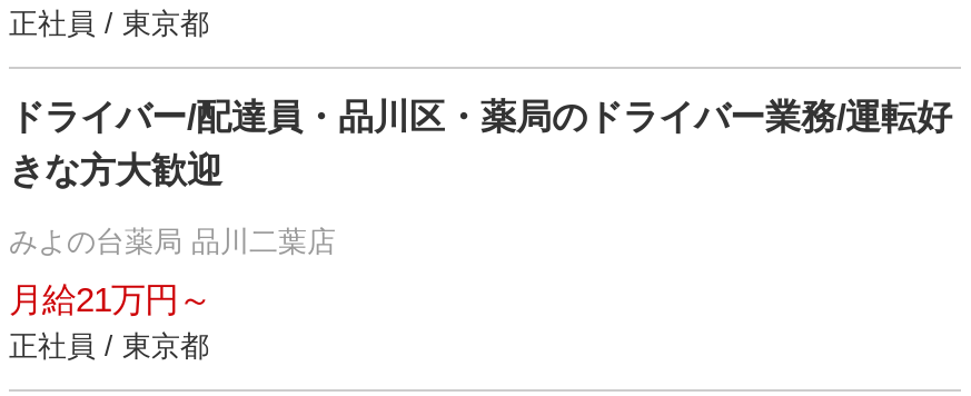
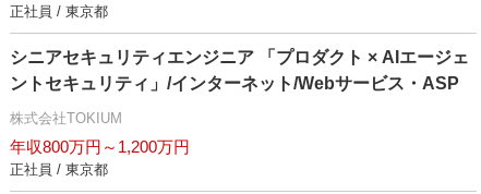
- ドライバー/配達員・品川区・薬局のドライバー業務/運転好
- きな方大歓迎
+ シニアセキュリティエンジニア 「プロダクト × AIエージェ
+ ントセキュリティ」/インターネット/Webサービス・ASP

- みよの台薬局 品川二葉店
+ 株式会社TOKIUM

- 月給21万円～
+ 年収800万円～1,200万円
